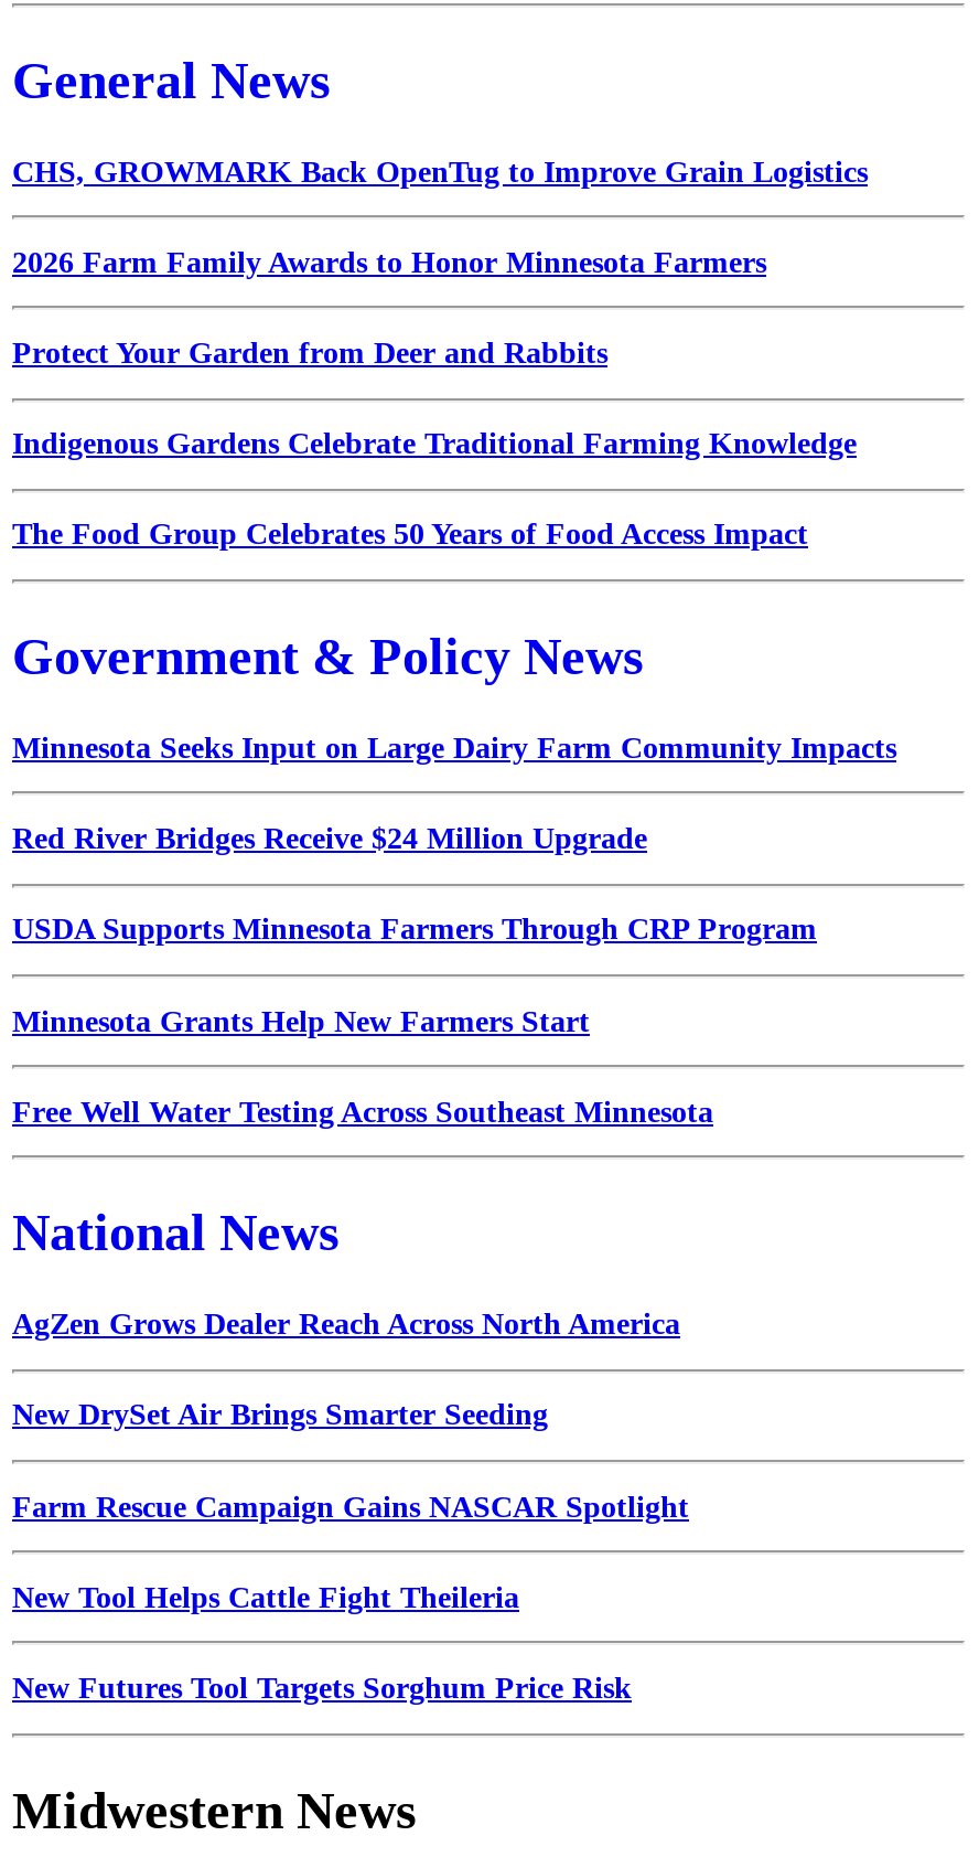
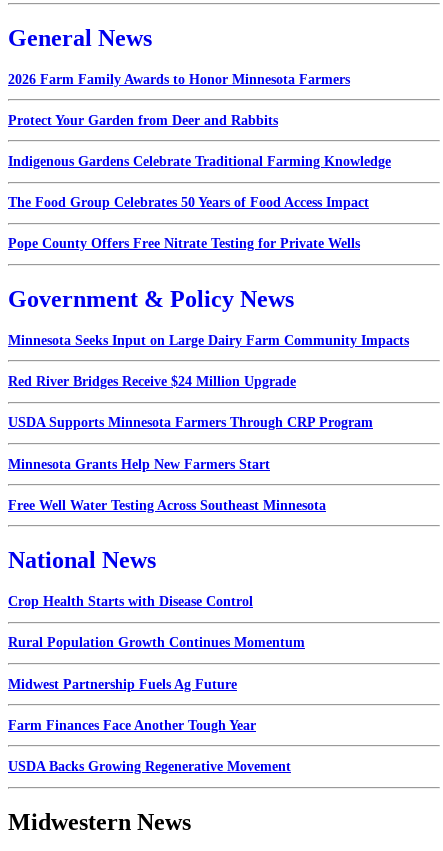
- CHS, GROWMARK Back OpenTug to Improve Grain Logistics

moved up: 2026 Farm Family Awards to Honor Minnesota Farmers | Protect Your Garden from Deer and Rabbits | Indigenous Gardens Celebrate Traditional Farming Knowledge | The Food Group Celebrates 50 Years of Food Access Impact

+ Pope County Offers Free Nitrate Testing for Private Wells

- AgZen Grows Dealer Reach Across North America
+ Crop Health Starts with Disease Control

- New DrySet Air Brings Smarter Seeding
+ Rural Population Growth Continues Momentum

- Farm Rescue Campaign Gains NASCAR Spotlight
+ Midwest Partnership Fuels Ag Future

- New Tool Helps Cattle Fight Theileria
+ Farm Finances Face Another Tough Year

- New Futures Tool Targets Sorghum Price Risk
+ USDA Backs Growing Regenerative Movement
